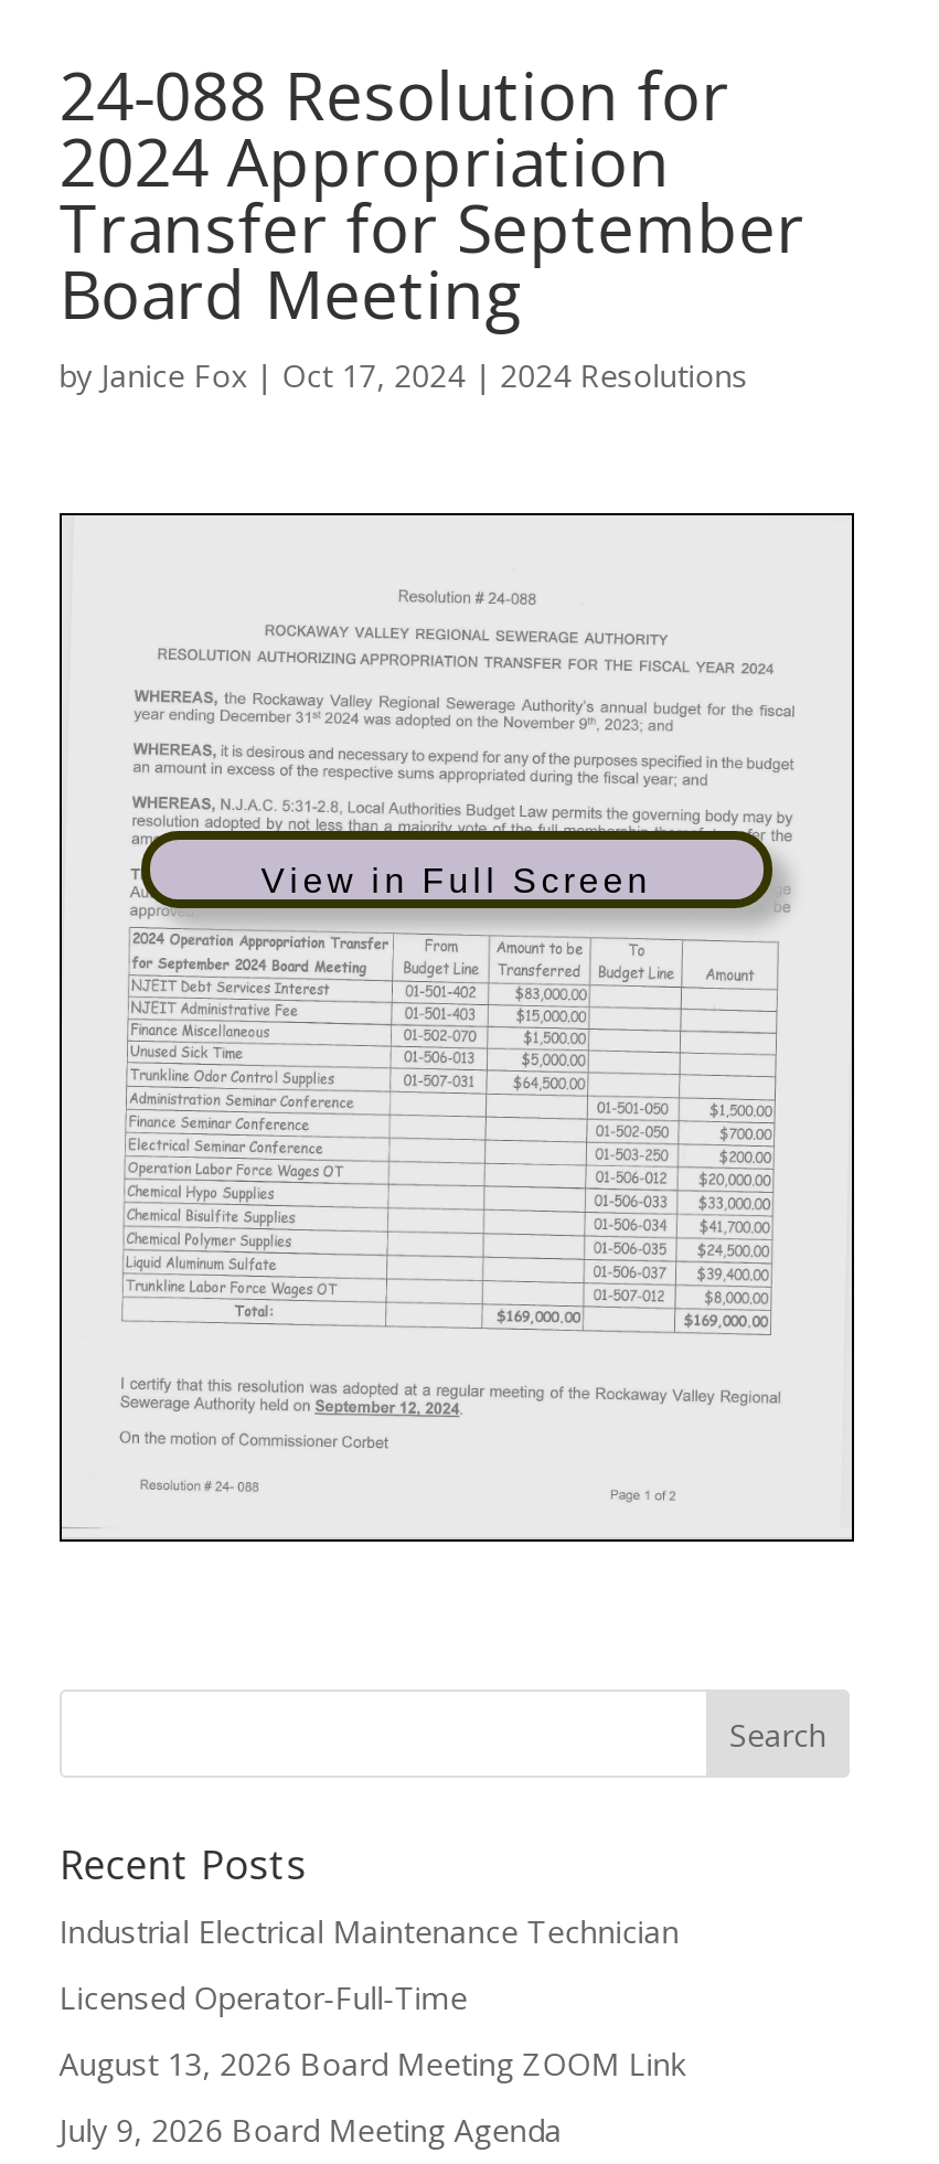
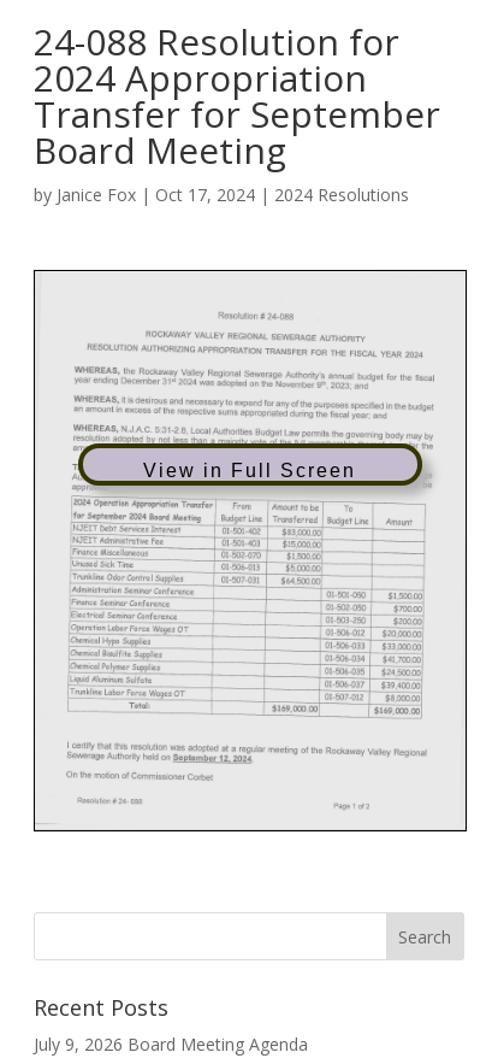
- Industrial Electrical Maintenance Technician
- Licensed Operator-Full-Time
- August 13, 2026 Board Meeting ZOOM Link
